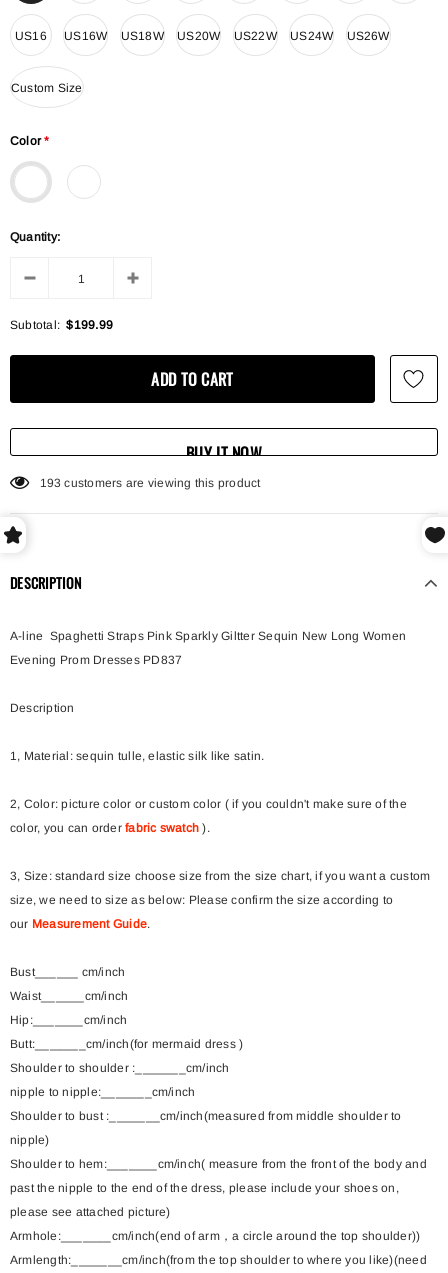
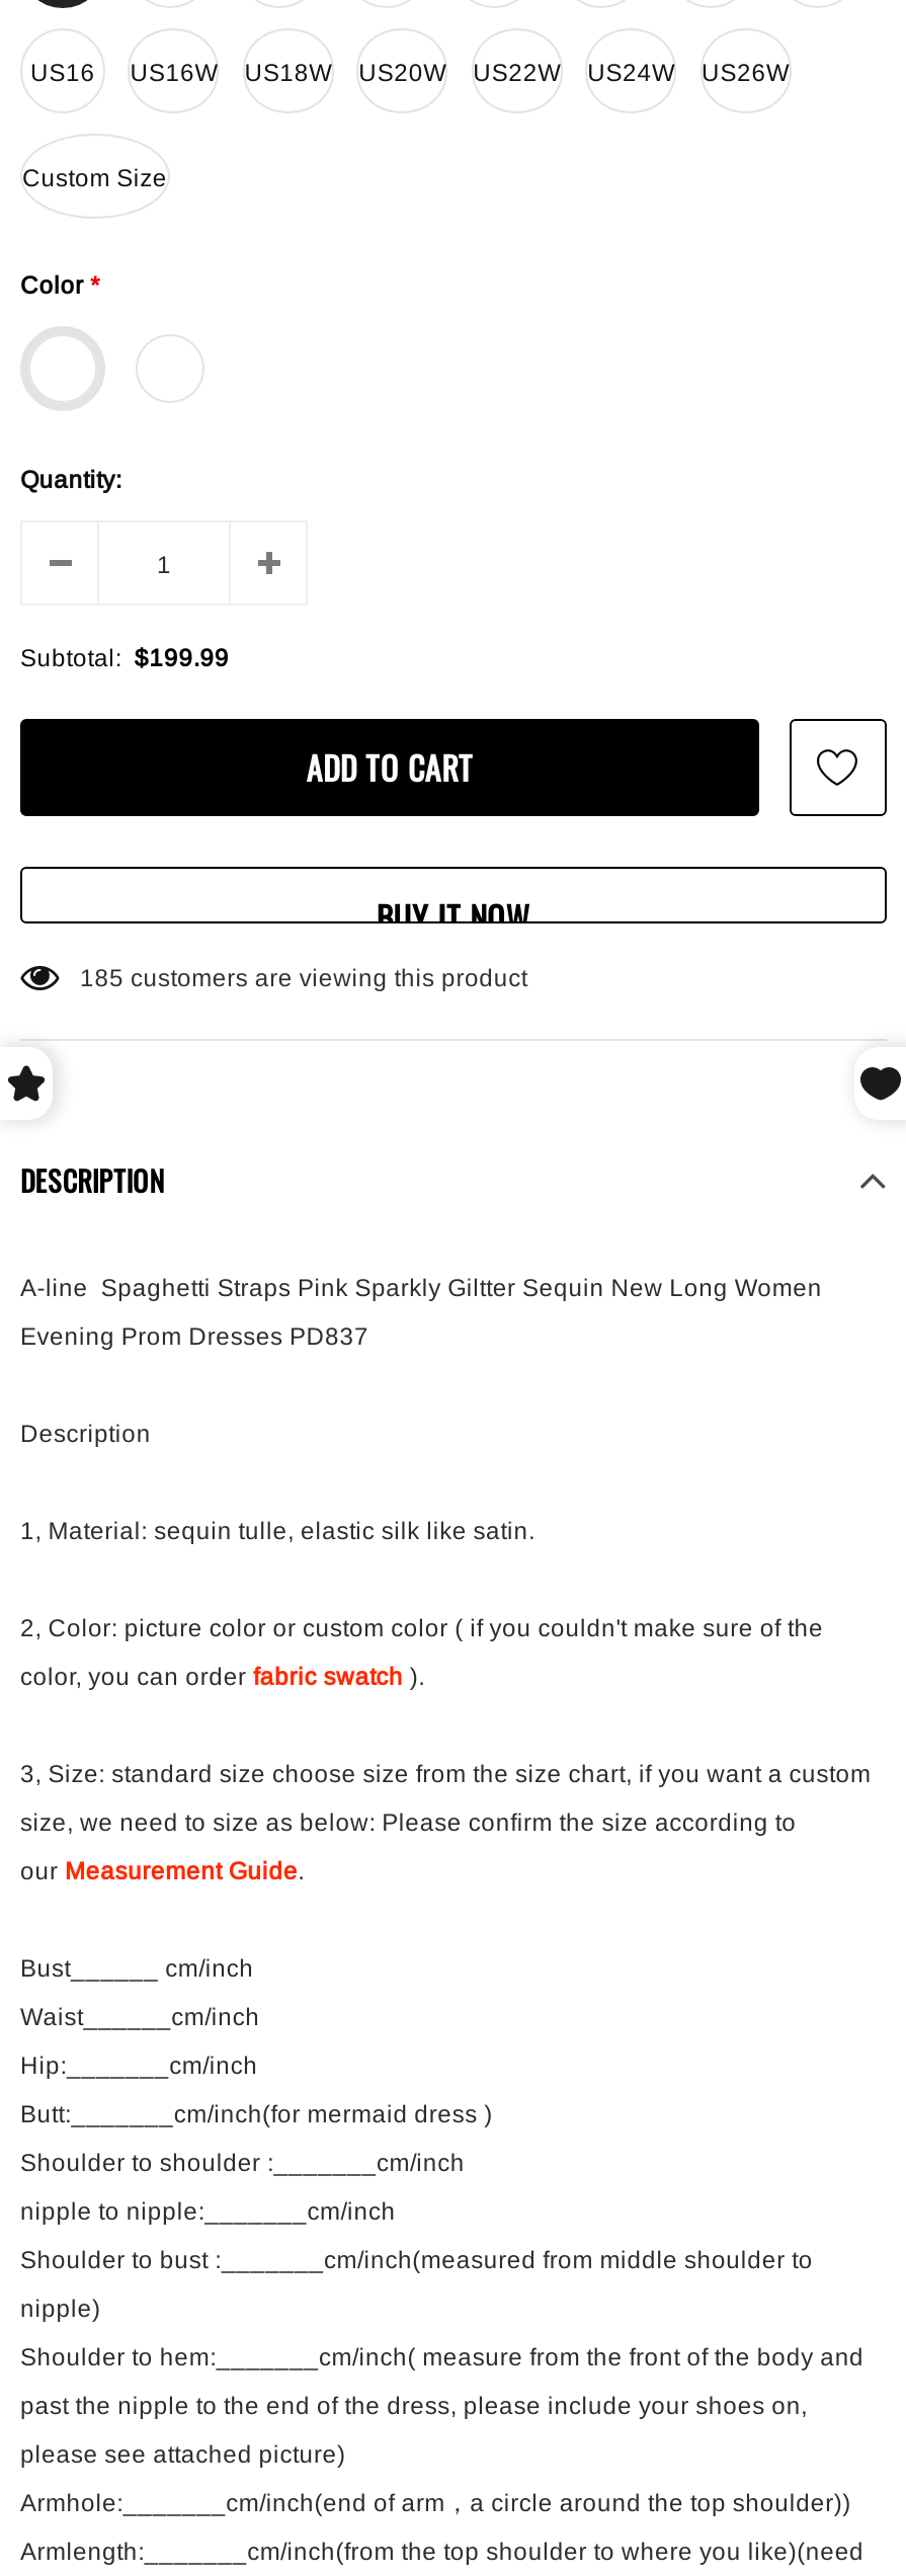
- 193 customers are viewing this product
+ 185 customers are viewing this product
